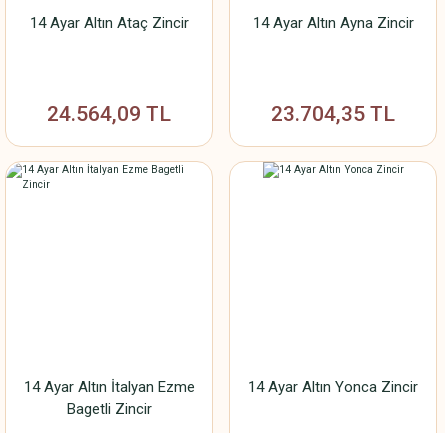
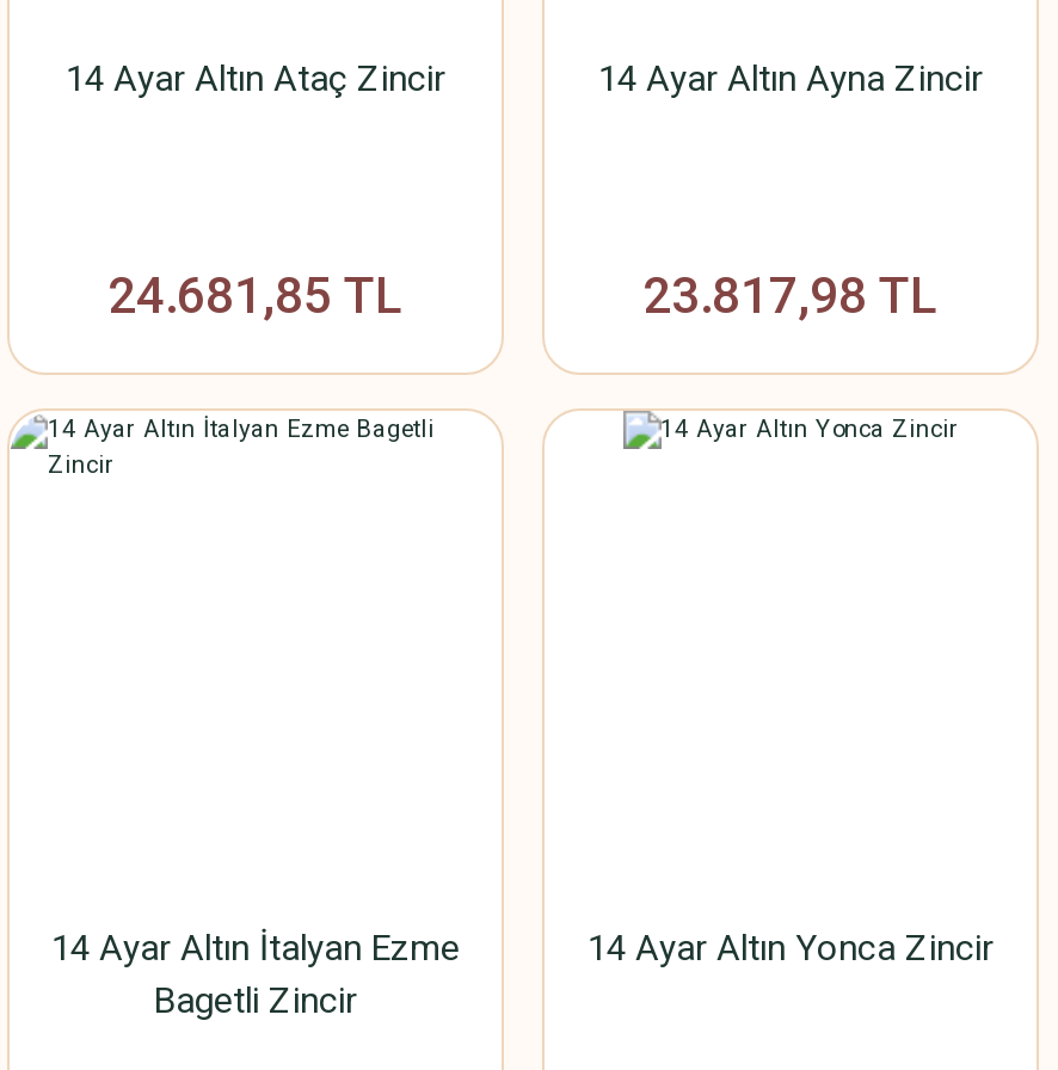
- 24.564,09 TL
+ 24.681,85 TL

- 23.704,35 TL
+ 23.817,98 TL
